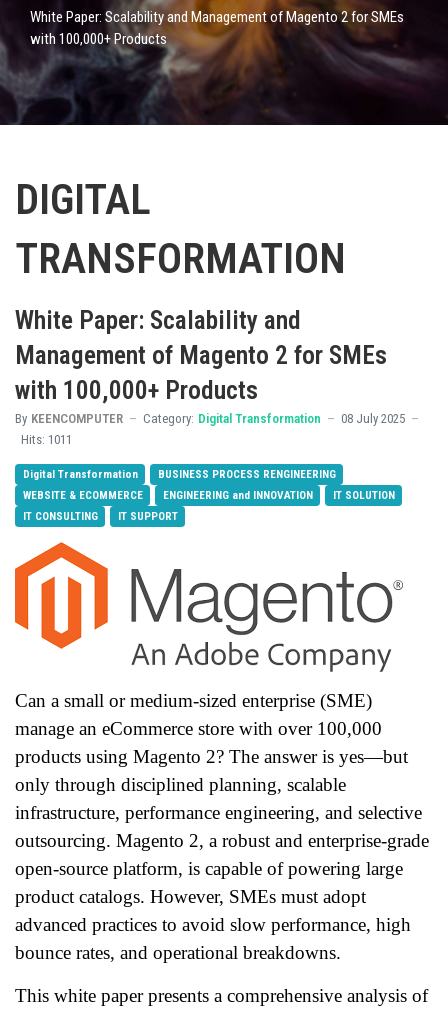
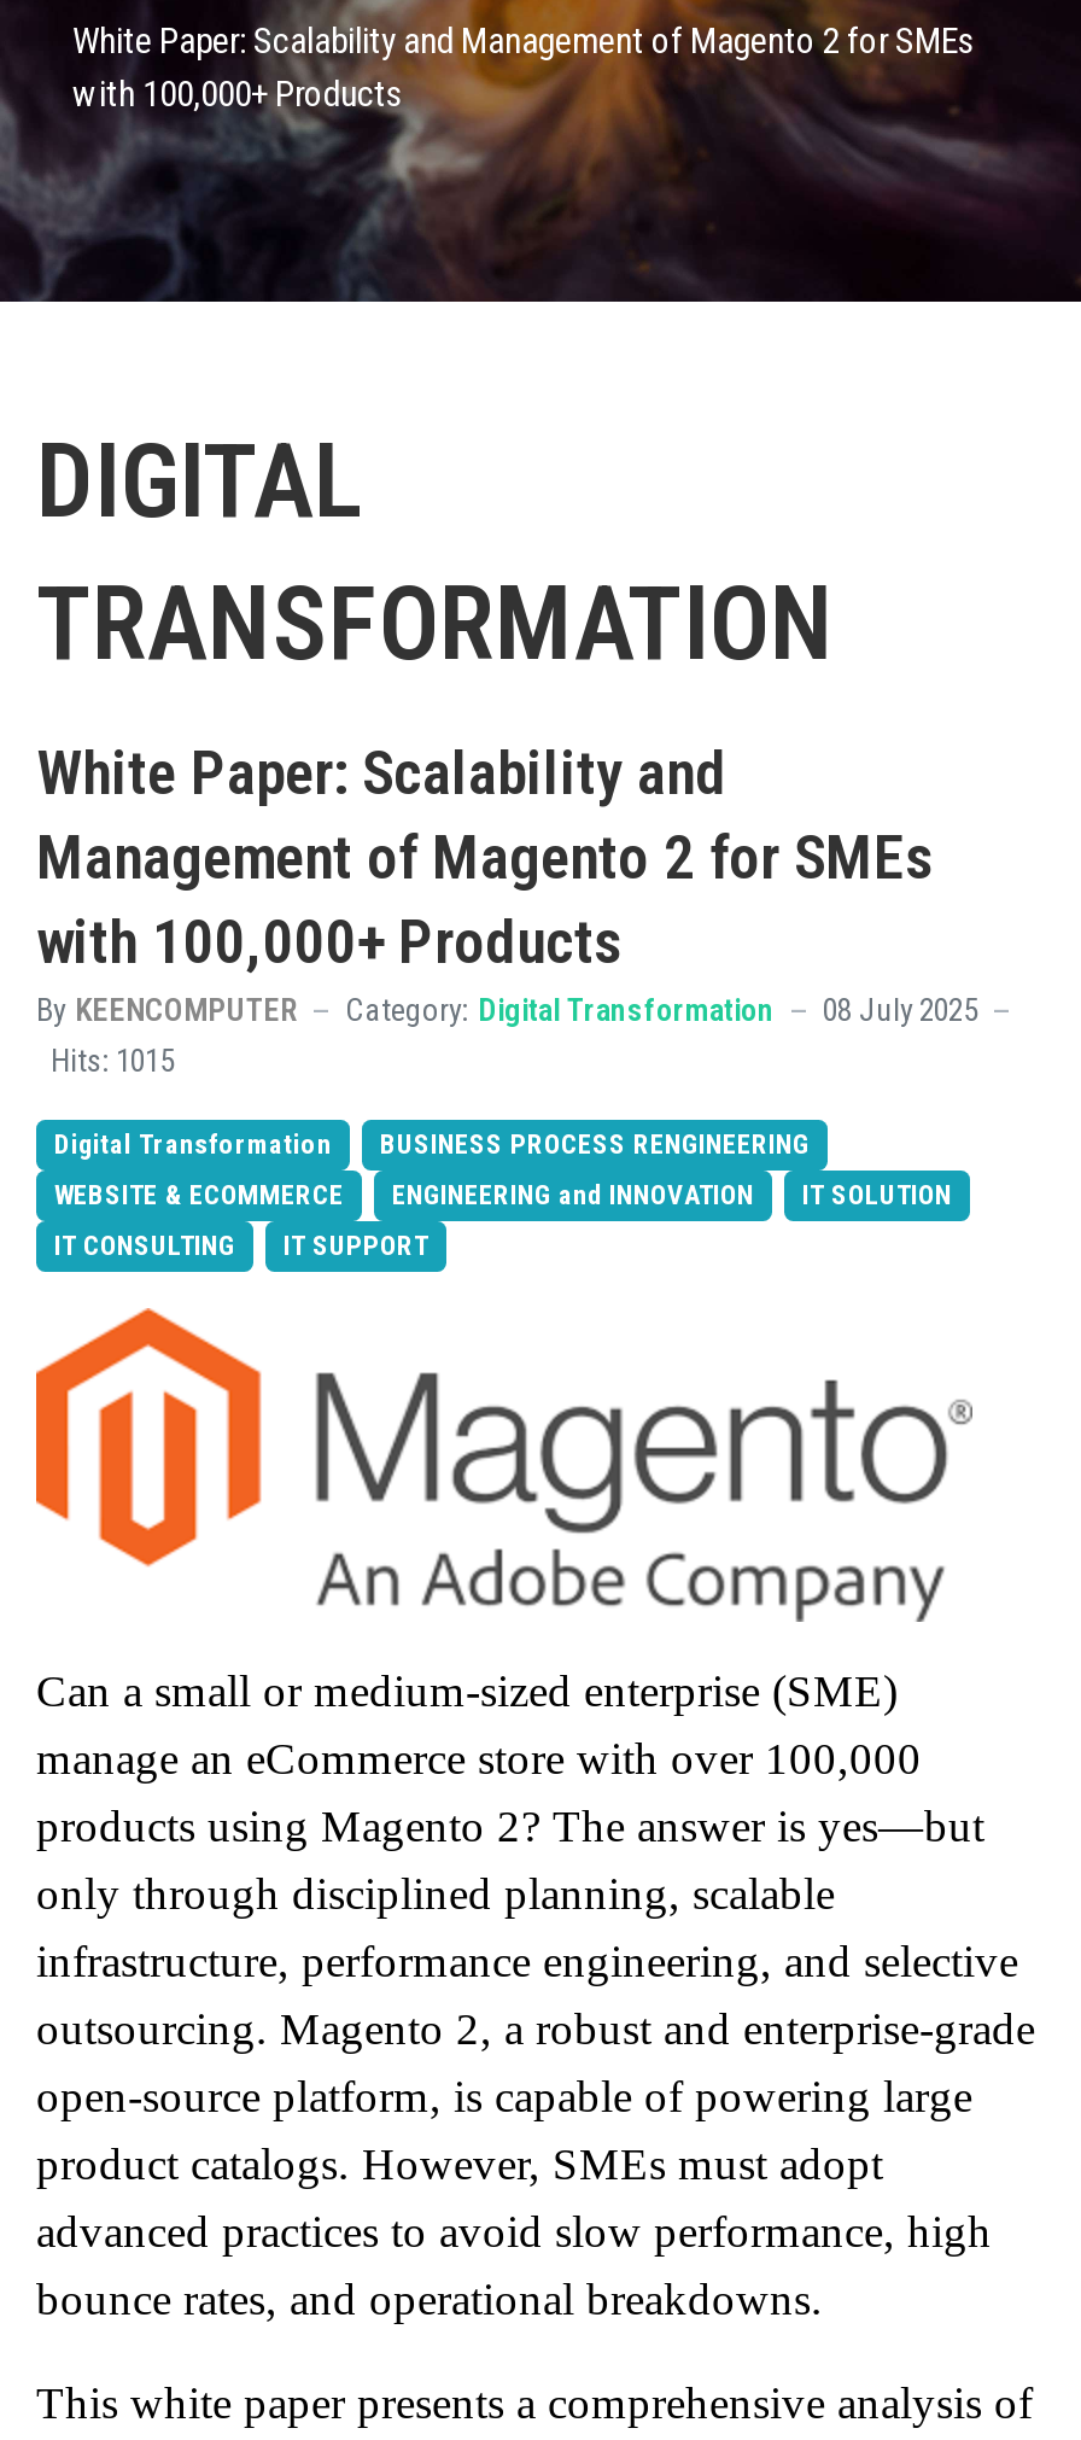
- Hits: 1011
+ Hits: 1015
